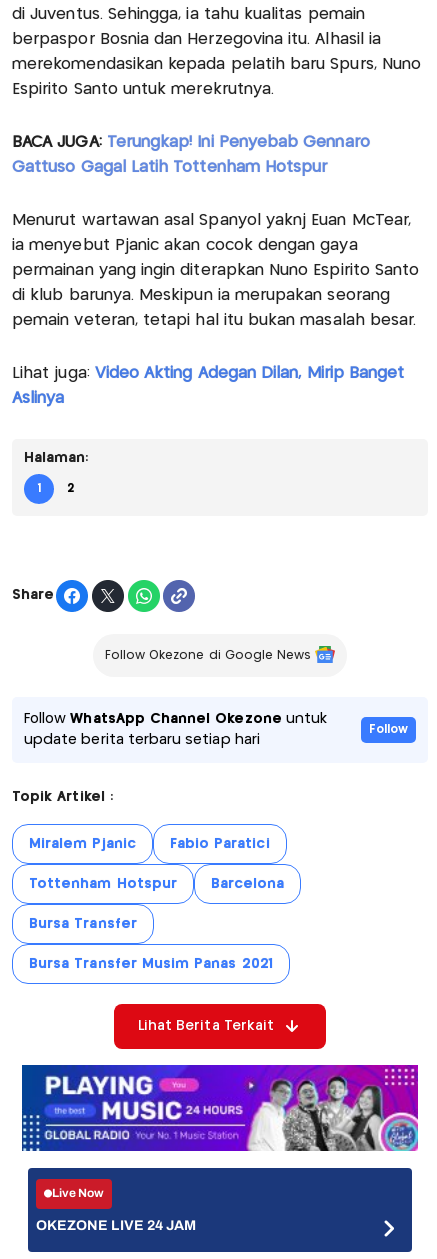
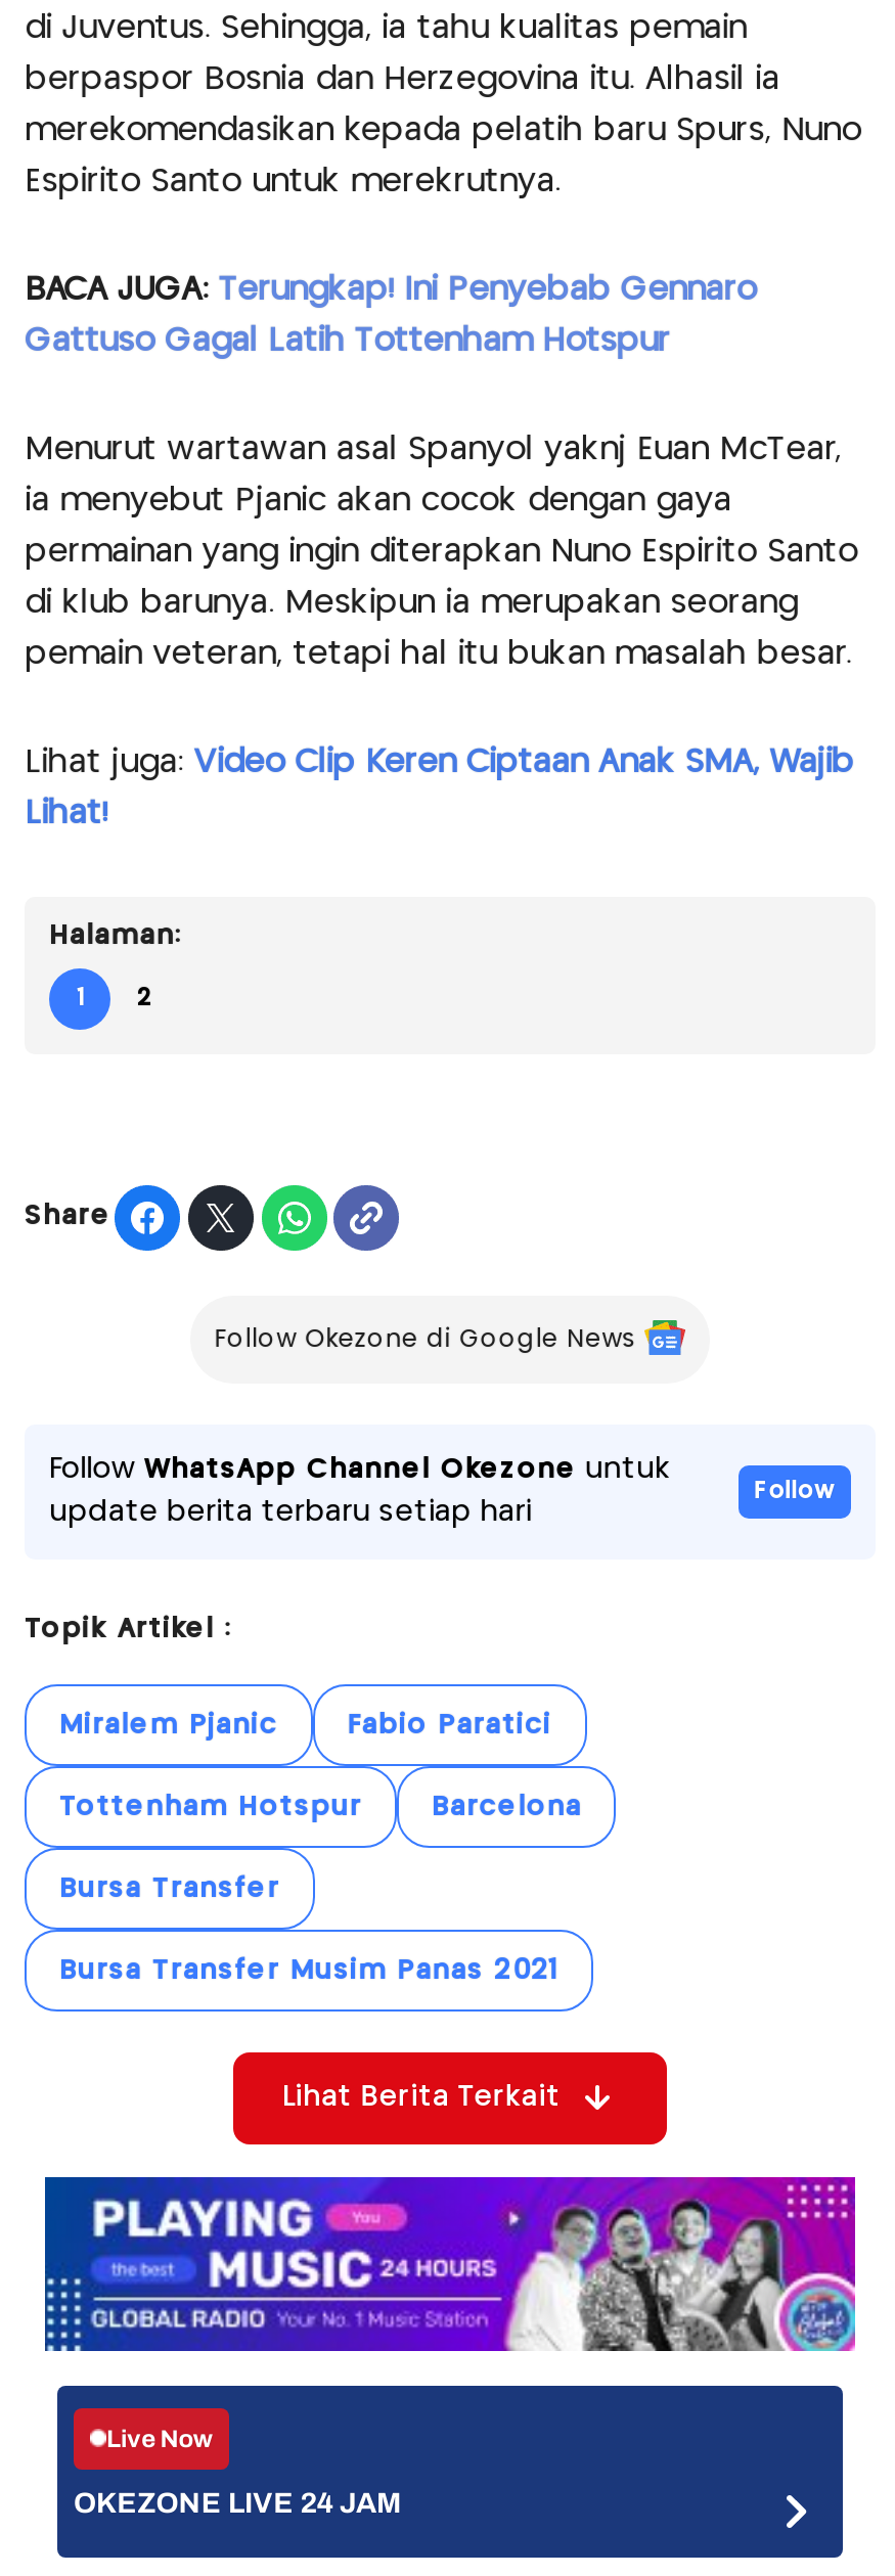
- Lihat juga: Video Akting Adegan Dilan, Mirip Banget
+ Lihat juga: Video Clip Keren Ciptaan Anak SMA, Wajib

- Aslinya
+ Lihat!
